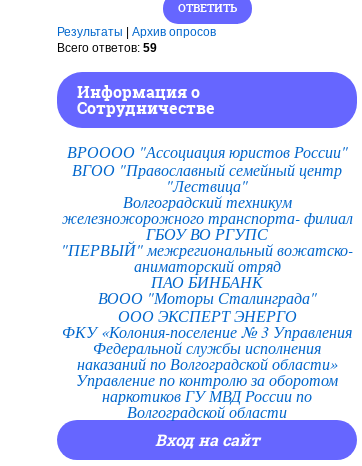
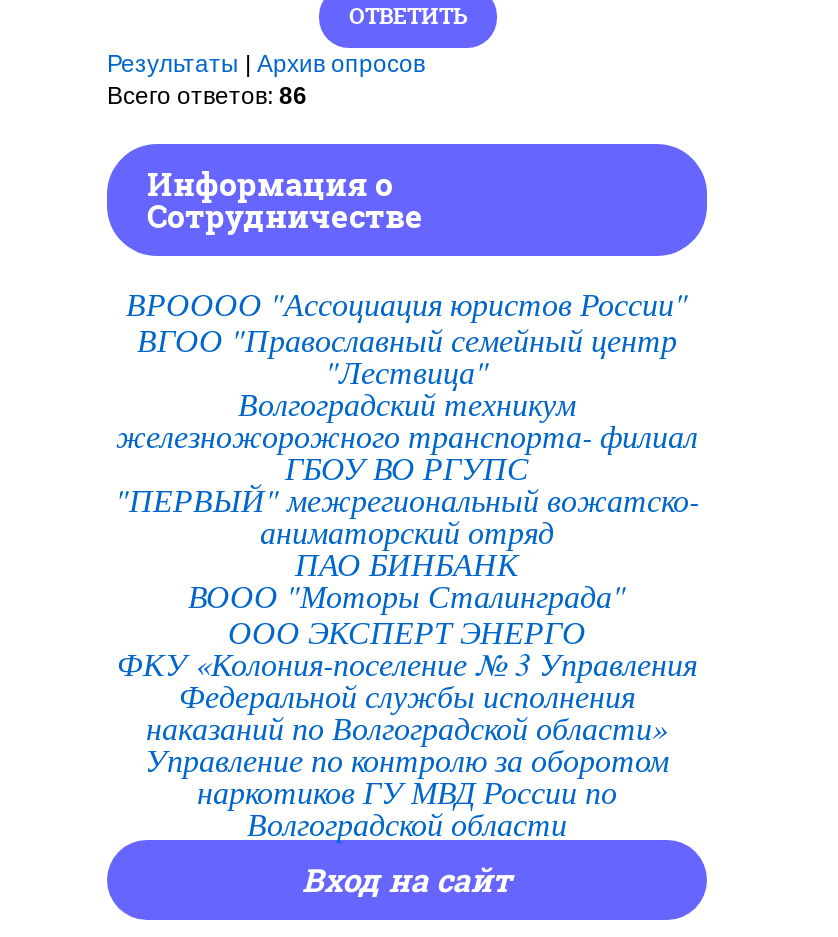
- Всего ответов: 59
+ Всего ответов: 86
